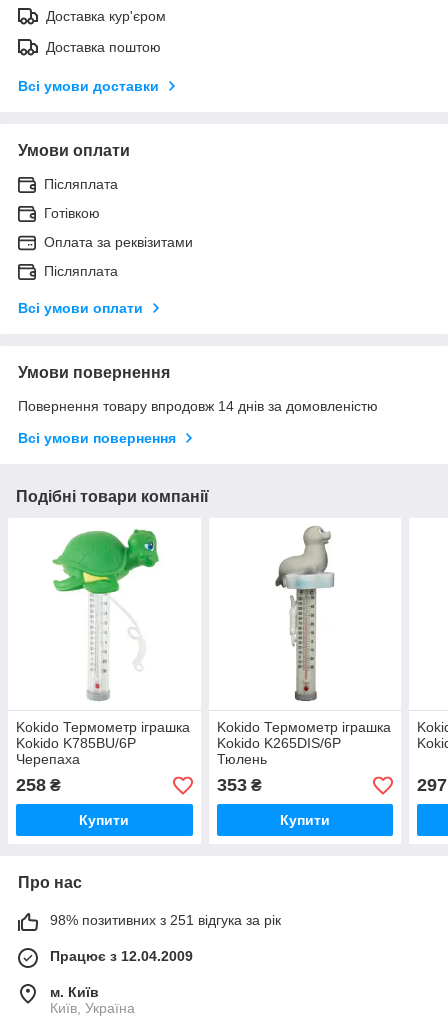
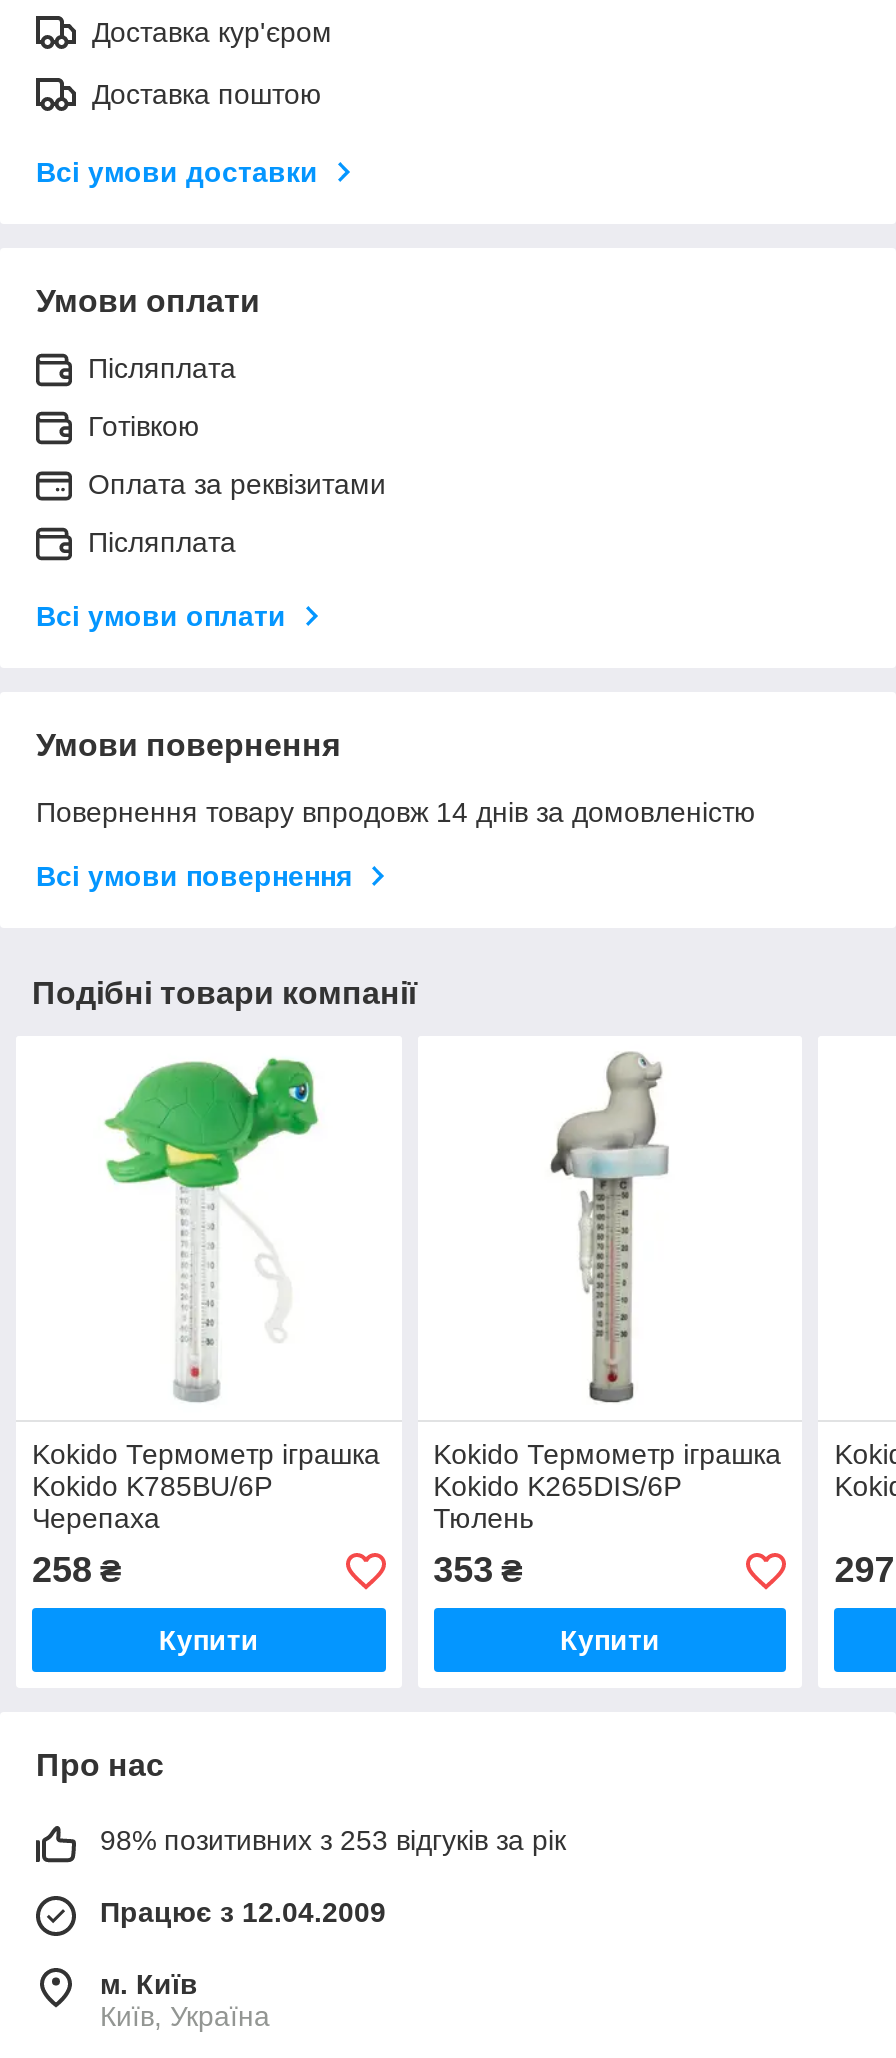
- 98% позитивних з 251 відгука за рік
+ 98% позитивних з 253 відгуків за рік
